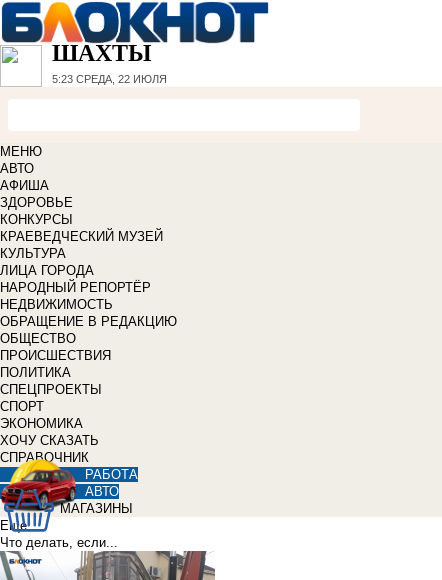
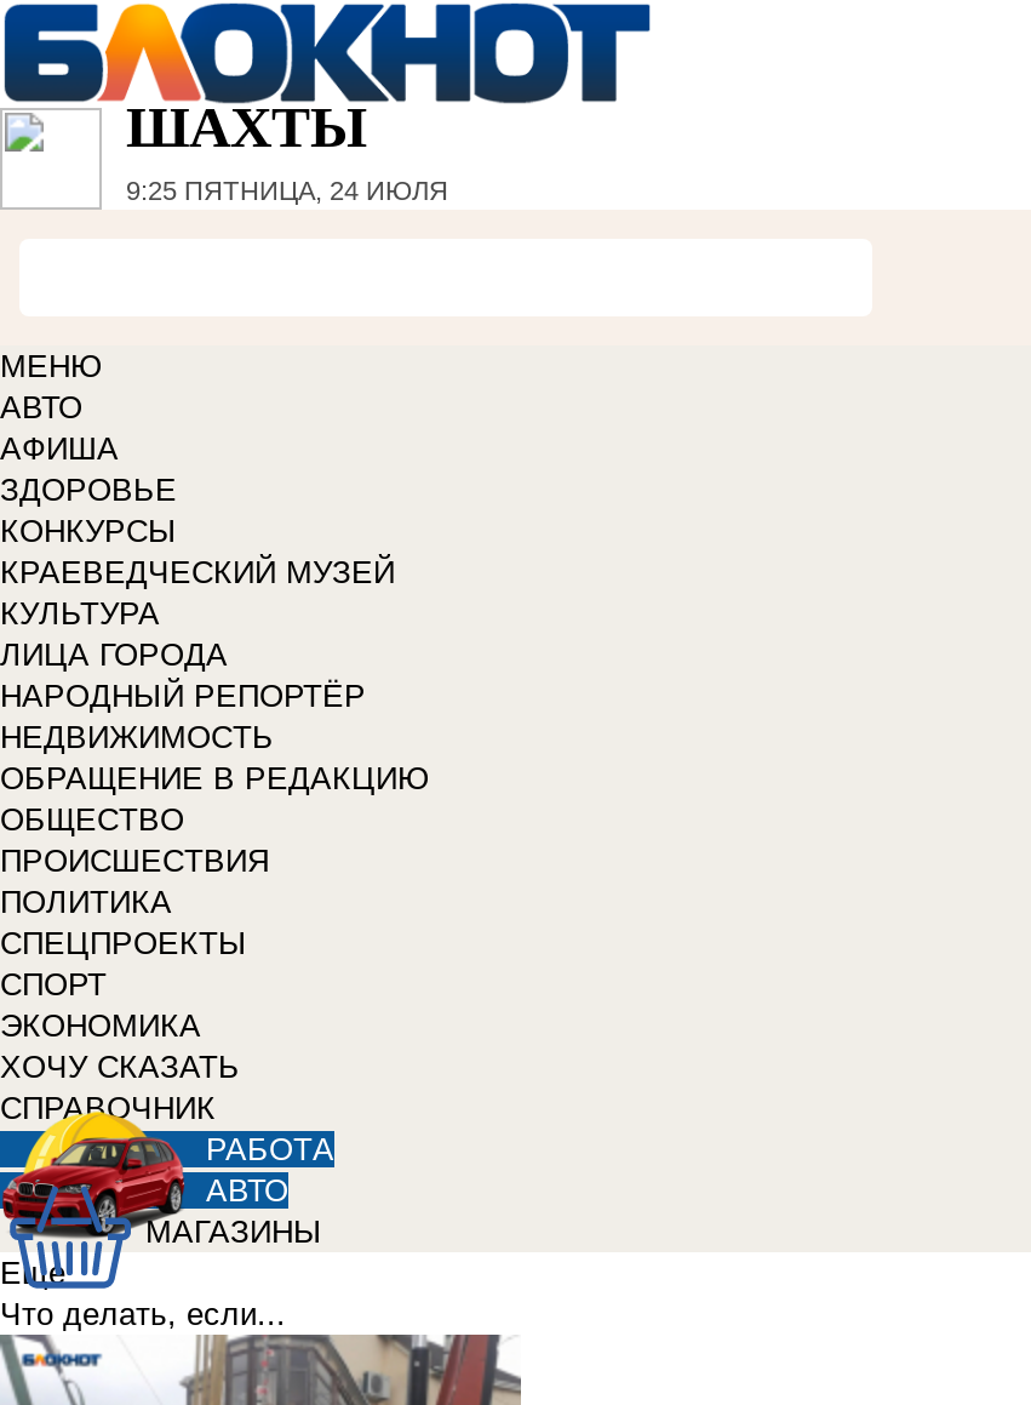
- 5:23 СРЕДА, 22 ИЮЛЯ
+ 9:25 ПЯТНИЦА, 24 ИЮЛЯ
